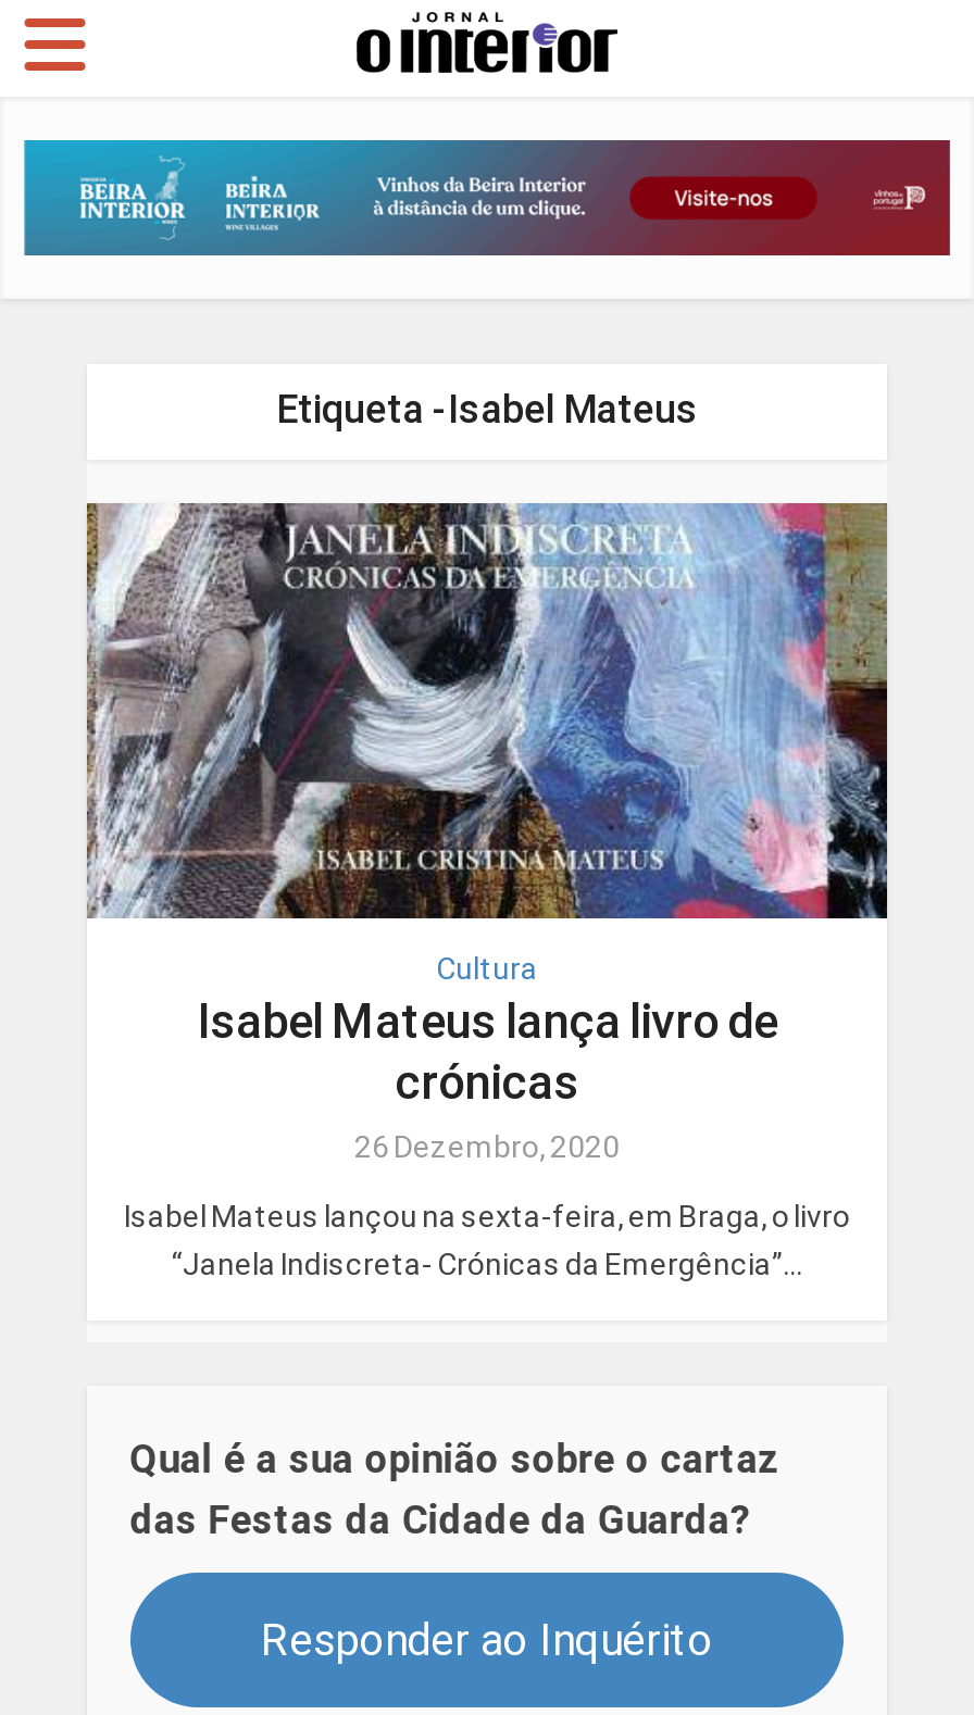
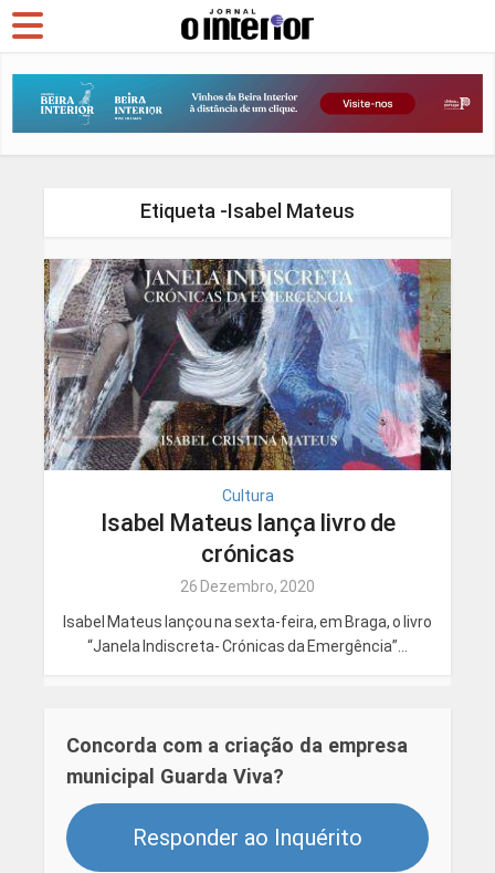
- Qual é a sua opinião sobre o cartaz
- das Festas da Cidade da Guarda?
+ Concorda com a criação da empresa
+ municipal Guarda Viva?
